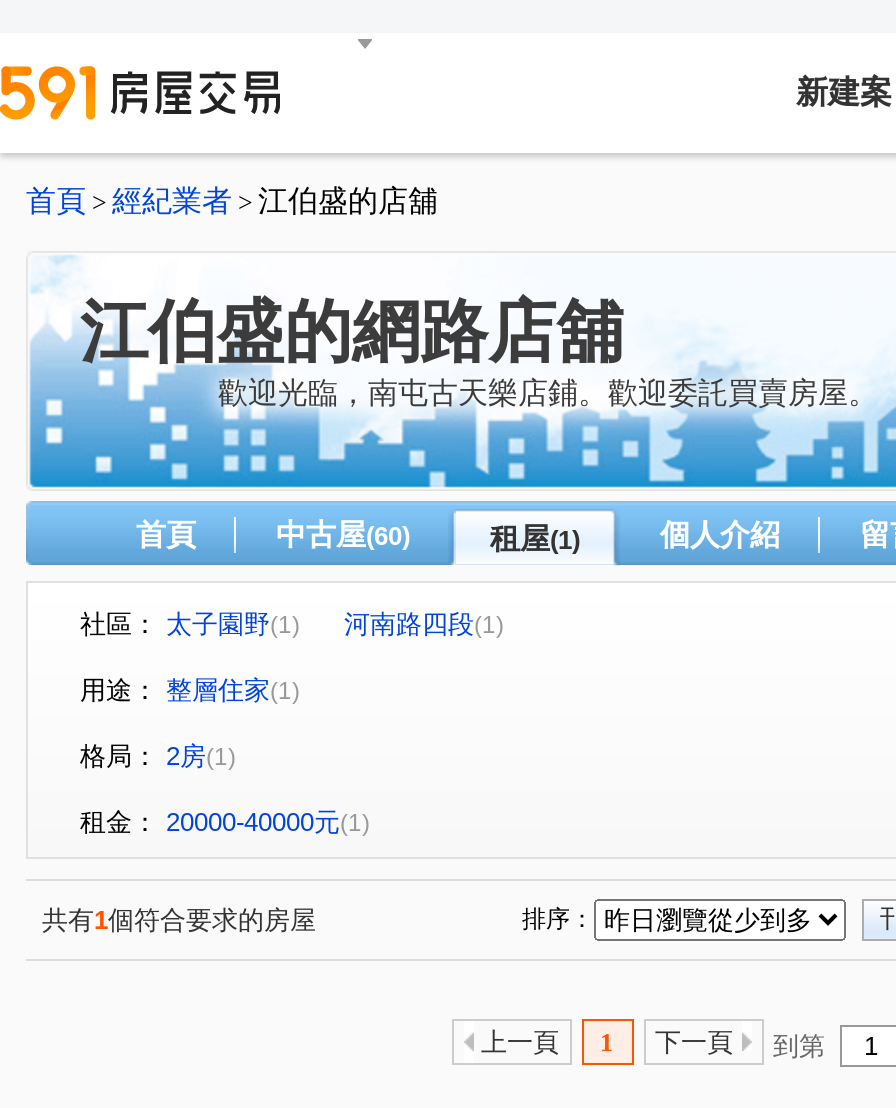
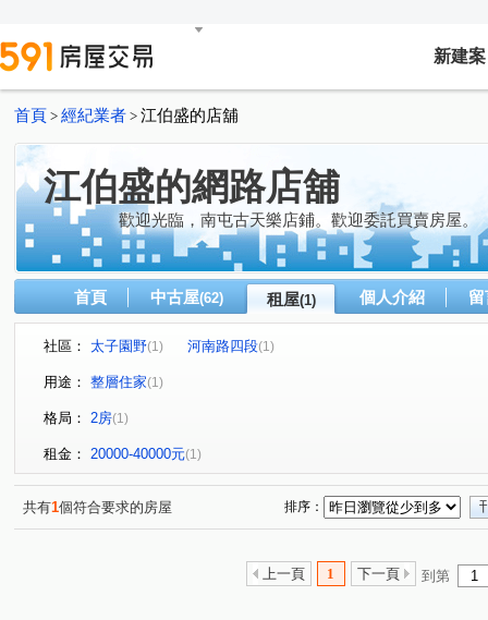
- 中古屋(60)
+ 中古屋(62)
